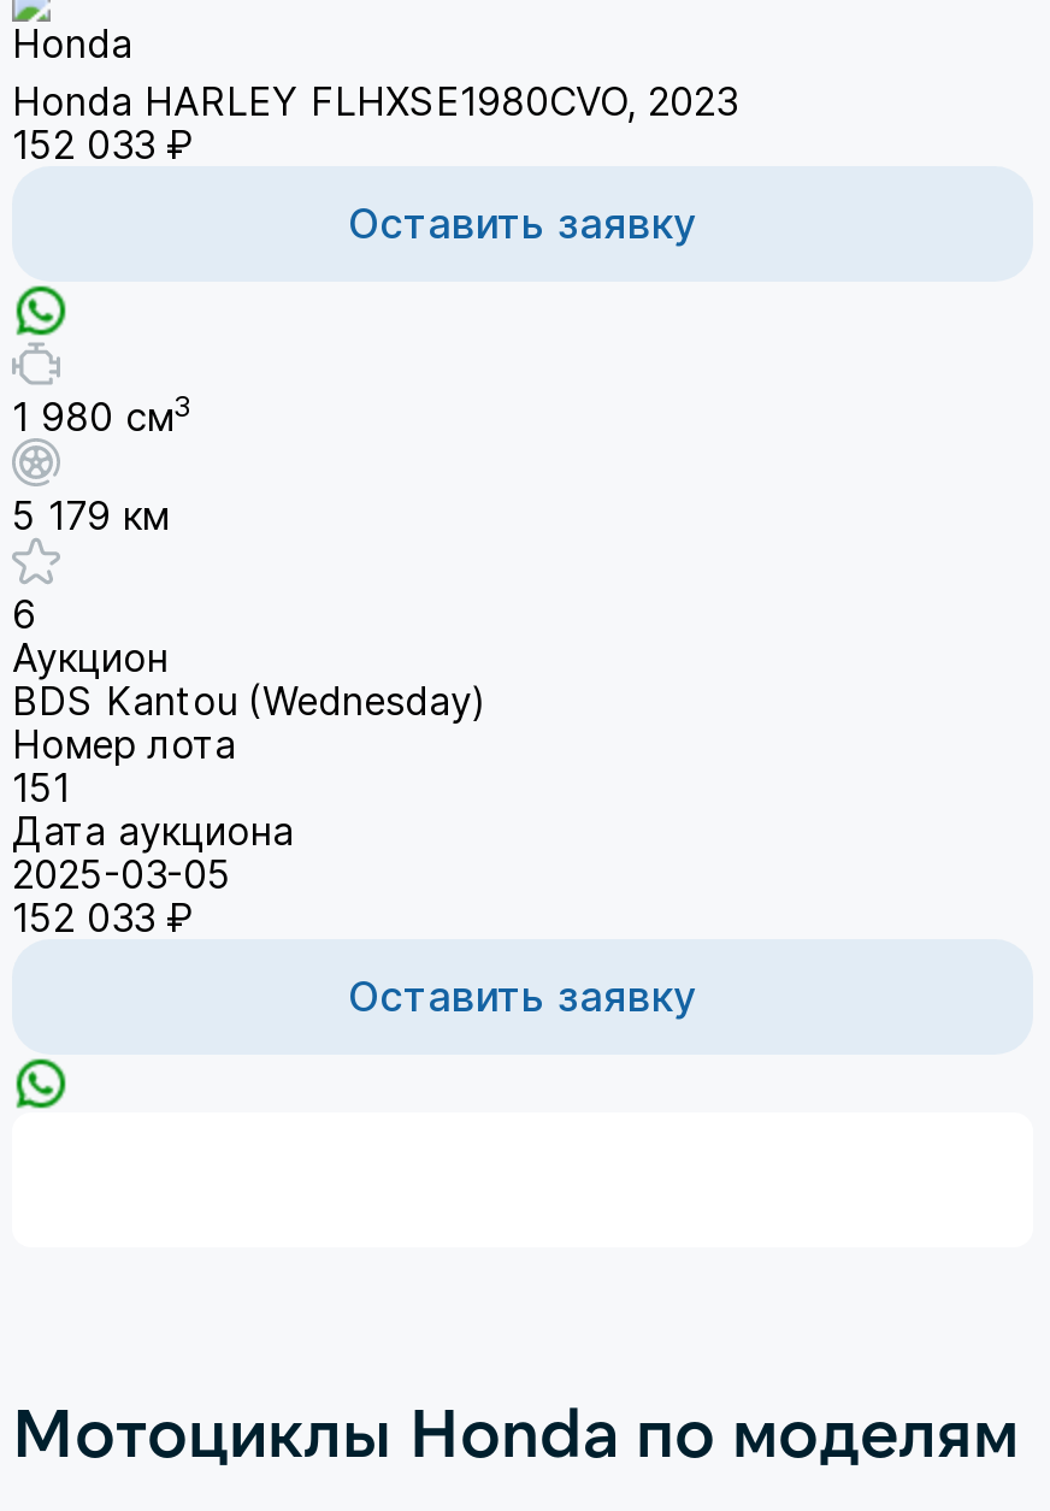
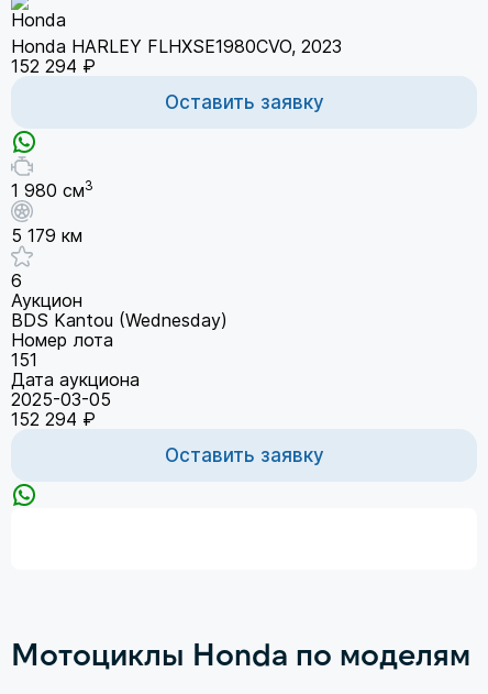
- 152 033 ₽
+ 152 294 ₽

- 152 033 ₽
+ 152 294 ₽
